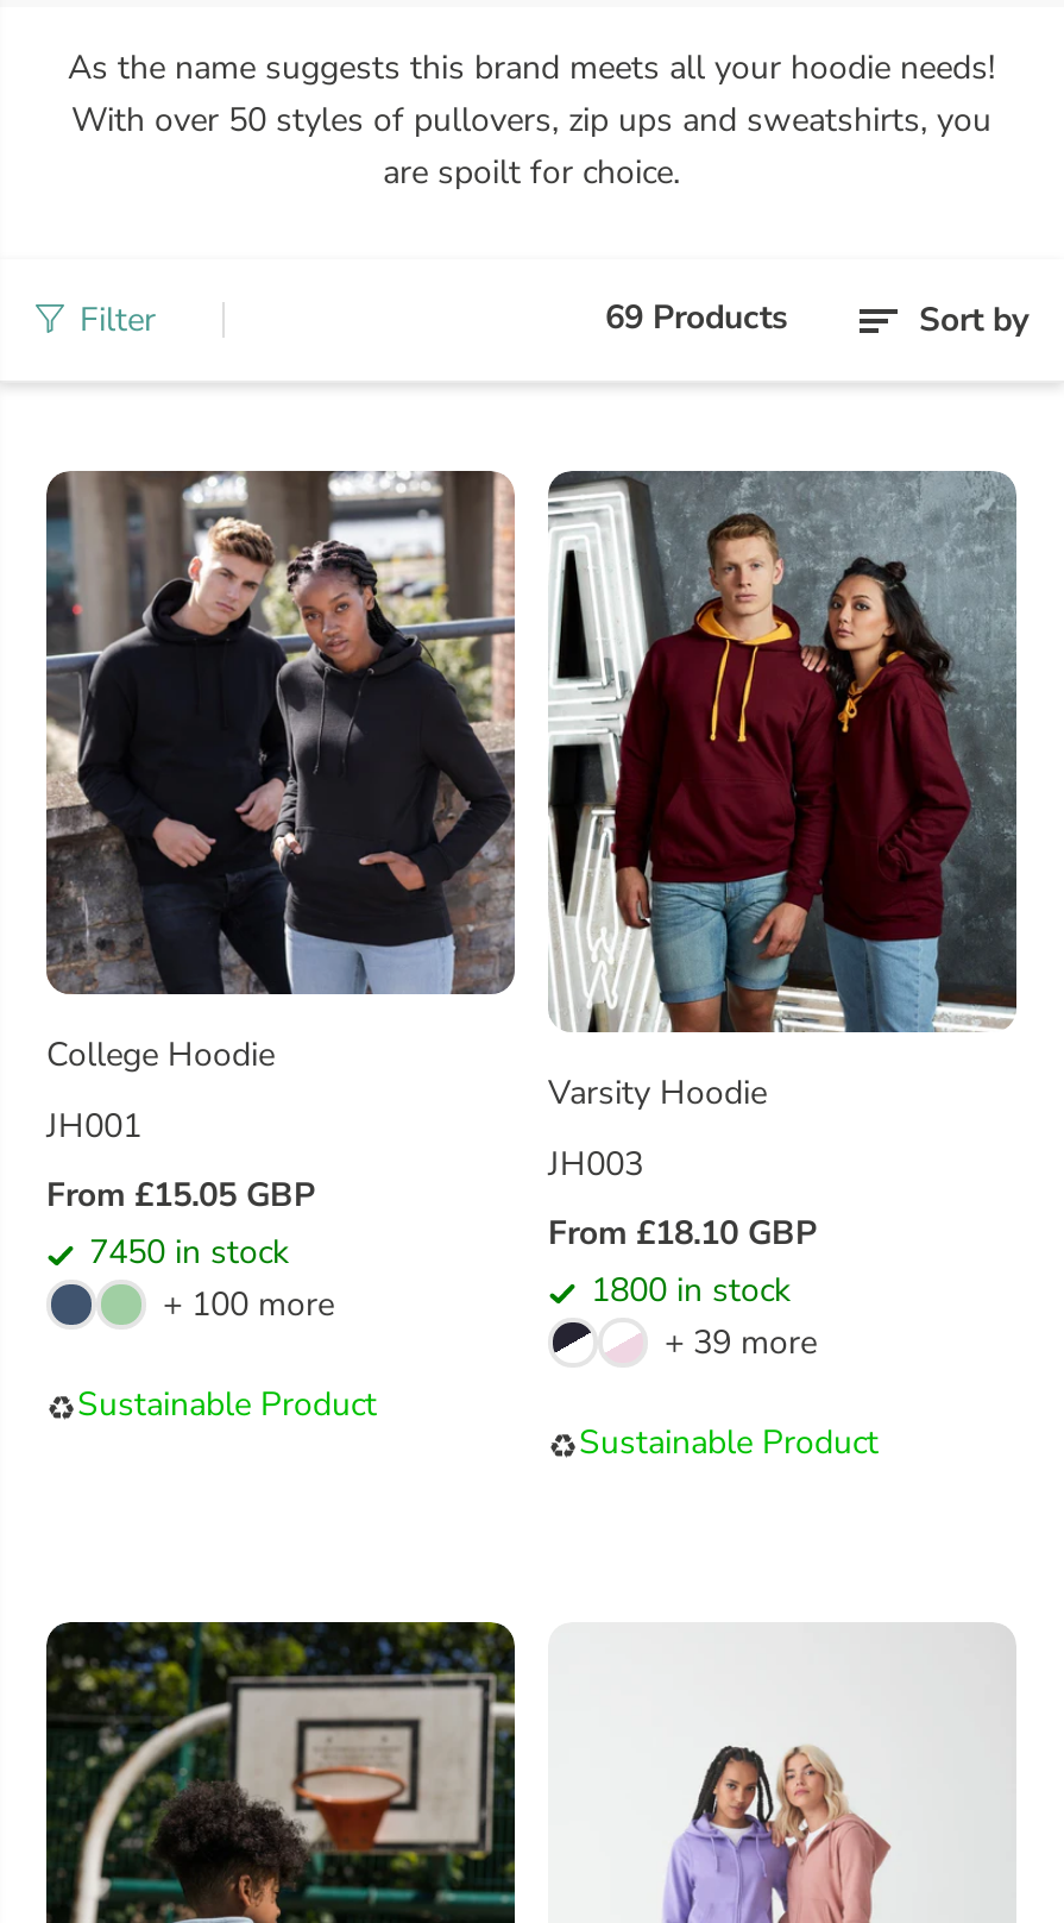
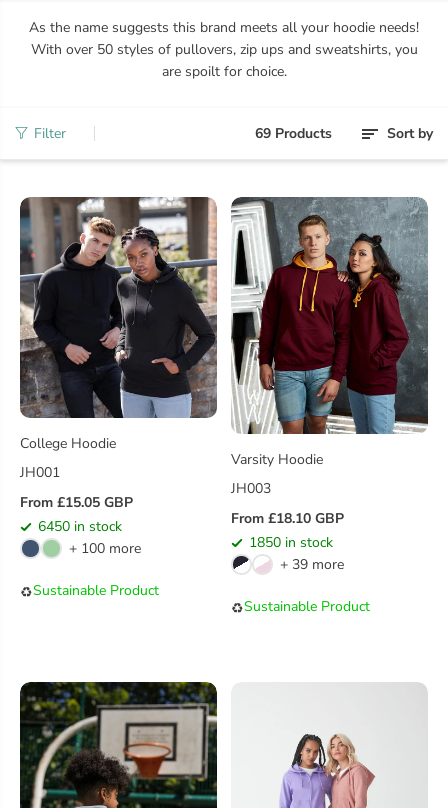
- 7450 in stock
+ 6450 in stock

- 1800 in stock
+ 1850 in stock
